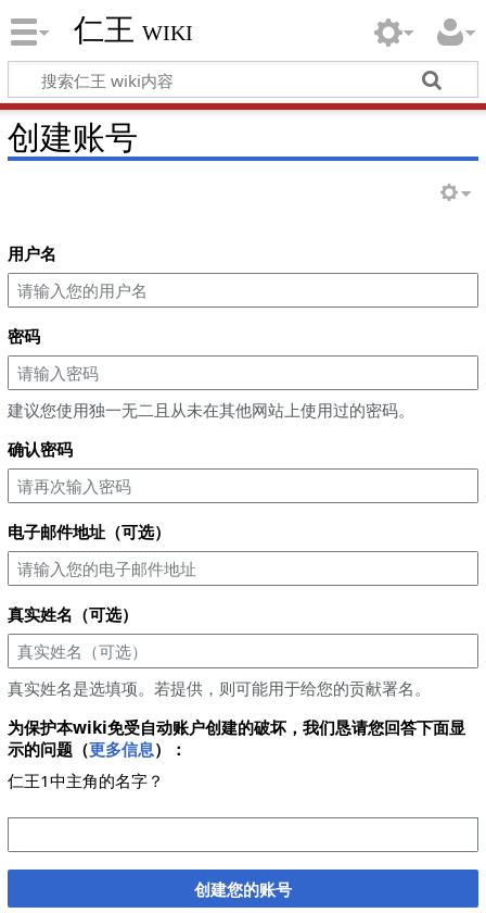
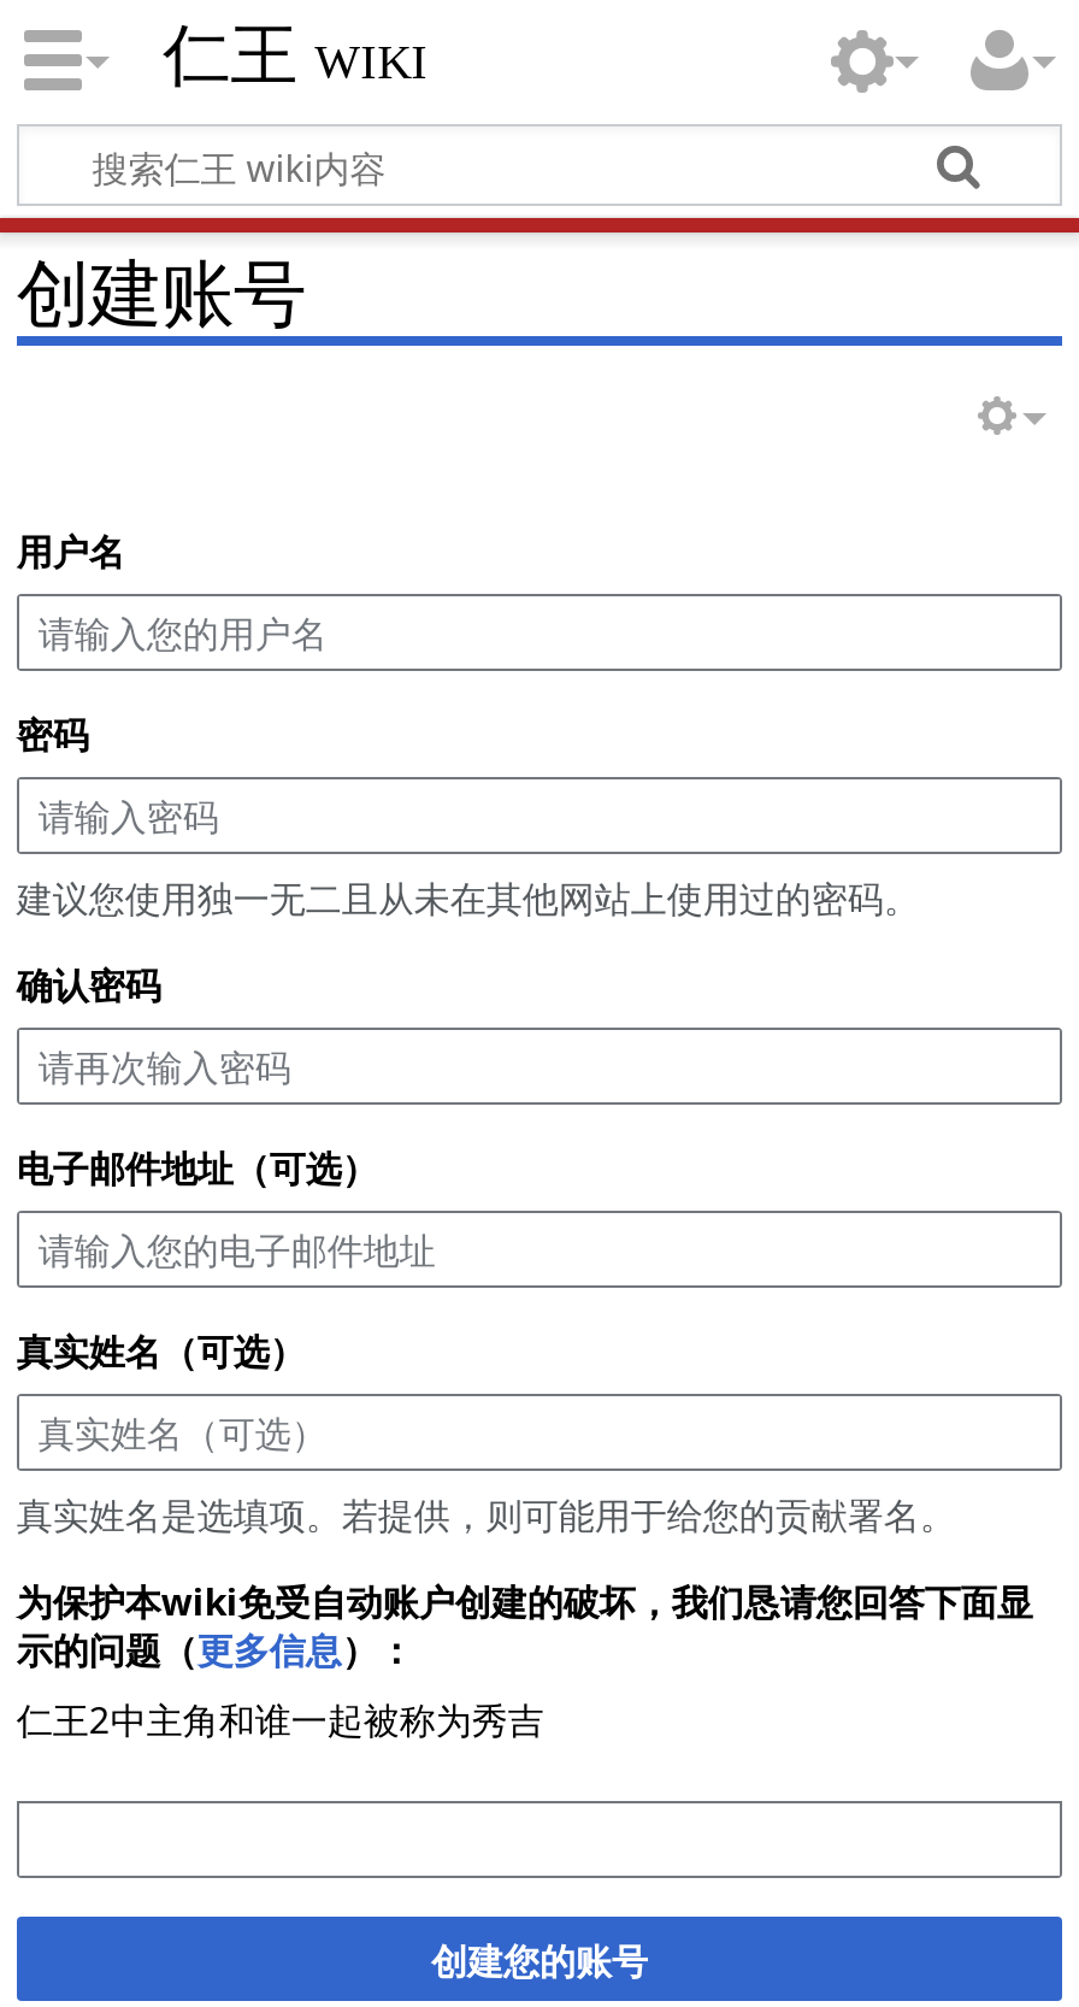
- 仁王1中主角的名字？
+ 仁王2中主角和谁一起被称为秀吉
